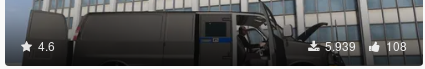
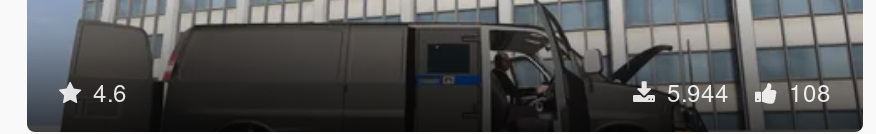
- 5.939 108
+ 5.944 108
